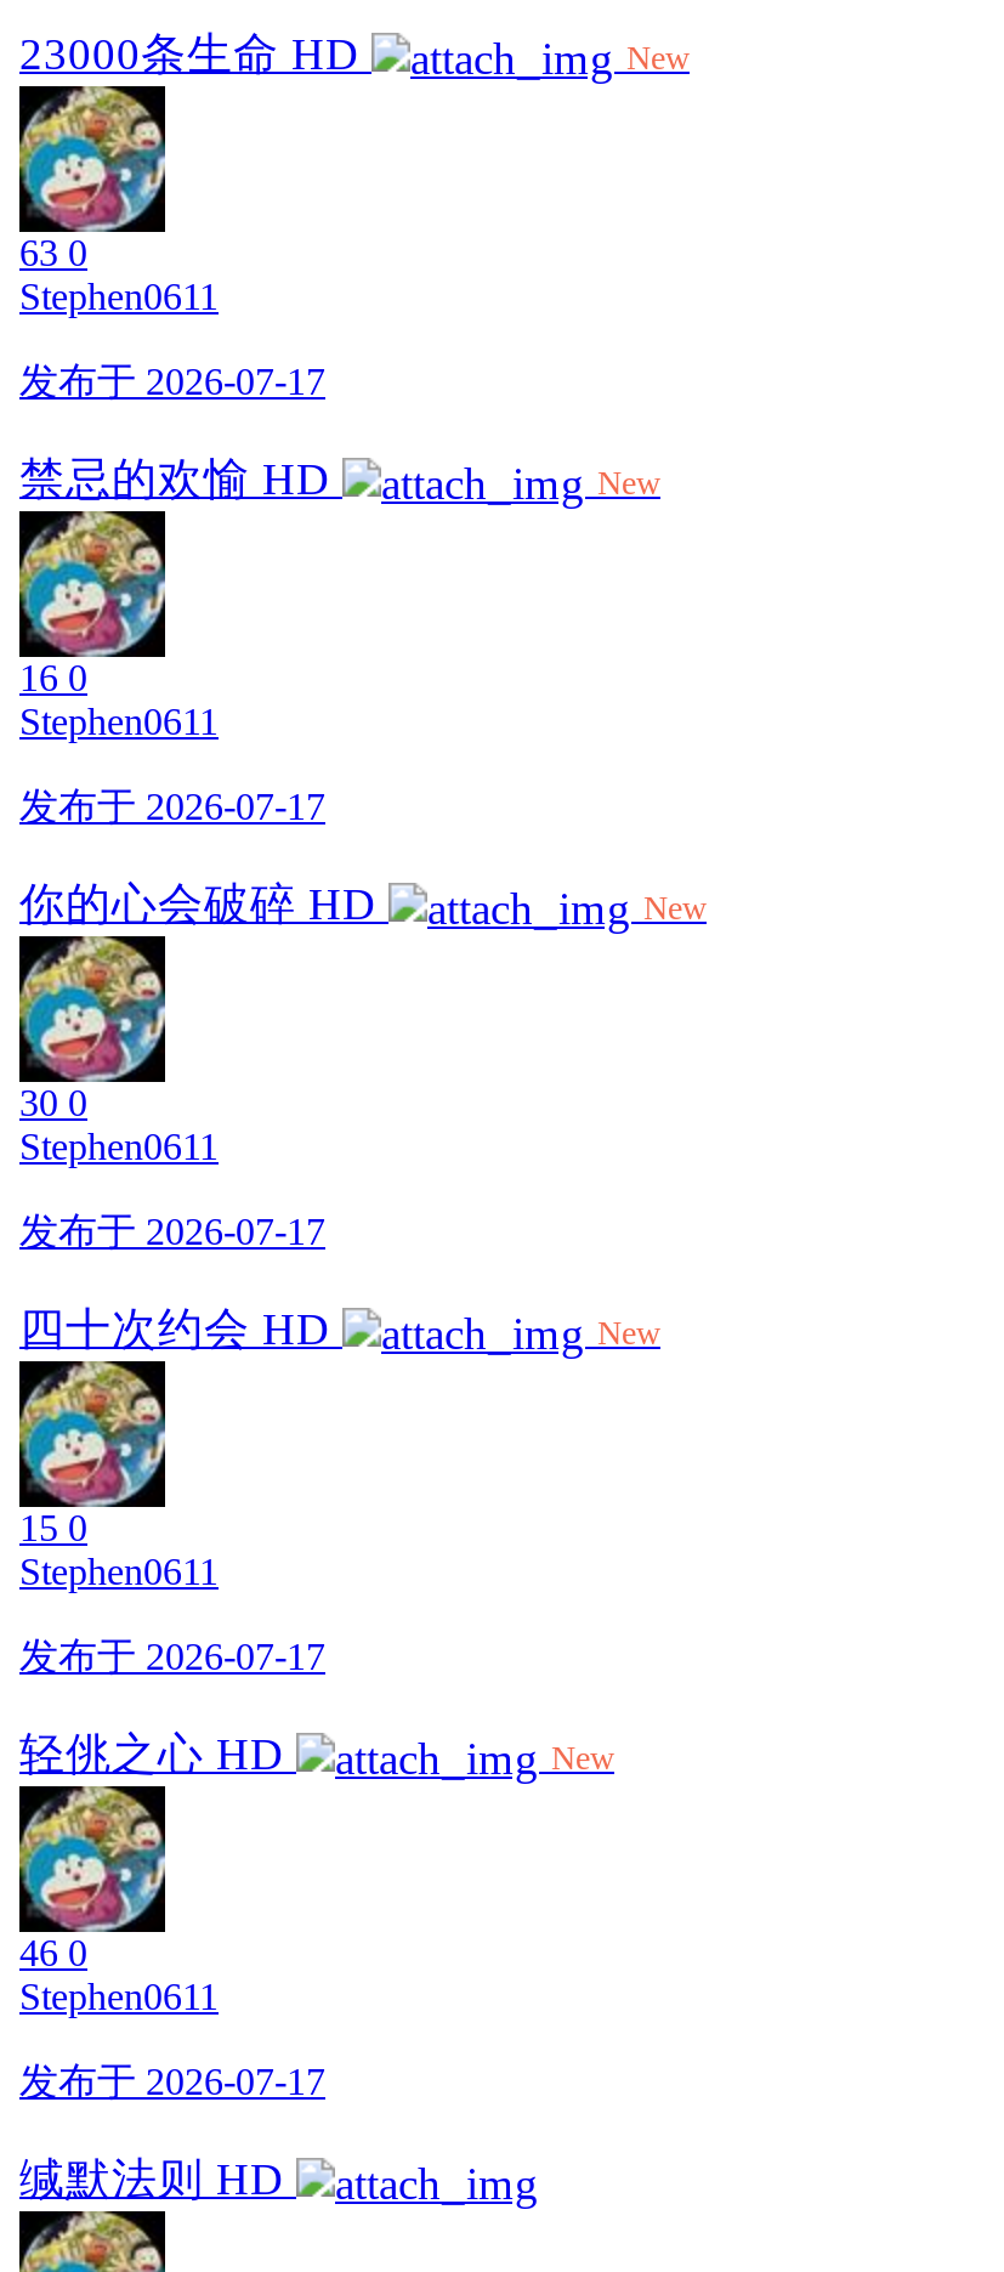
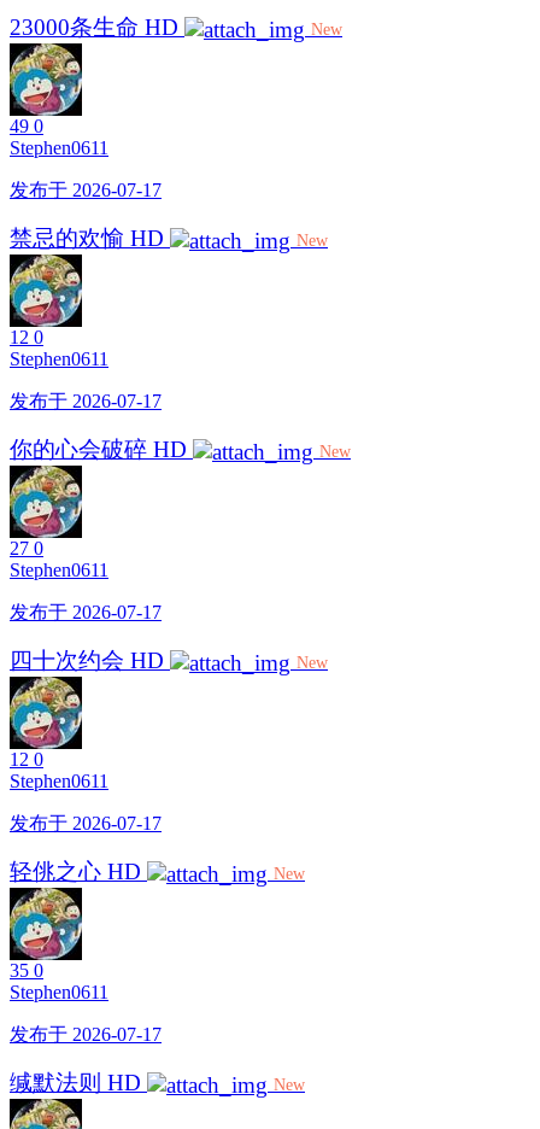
- 63 0
+ 49 0

- 16 0
+ 12 0

- 30 0
+ 27 0

- 15 0
+ 12 0

- 46 0
+ 35 0

+ New
